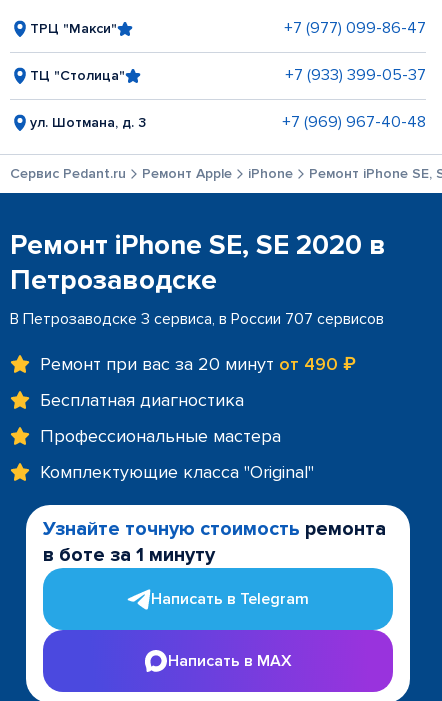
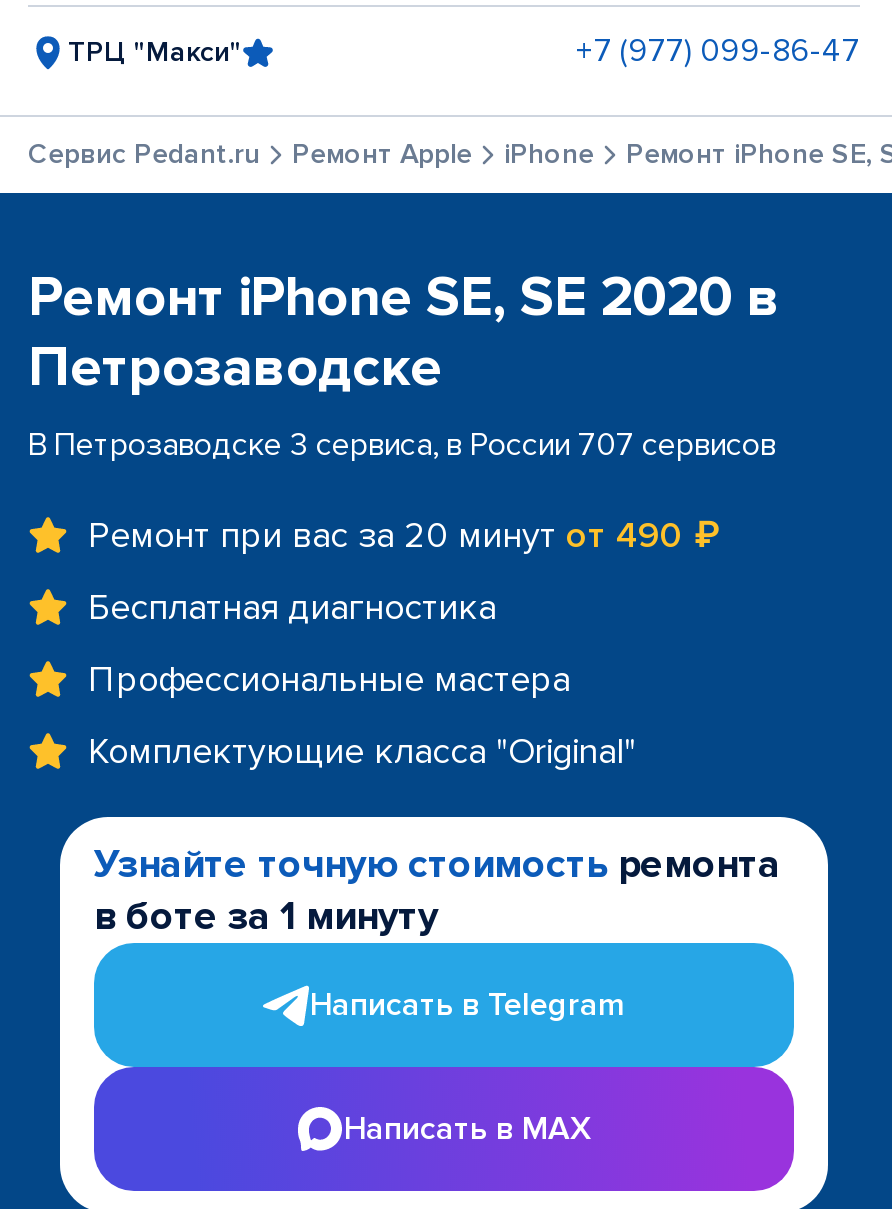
- ТЦ "Столица"
- +7 (933) 399-05-37
- ул. Шотмана, д. 3
- +7 (969) 967-40-48
